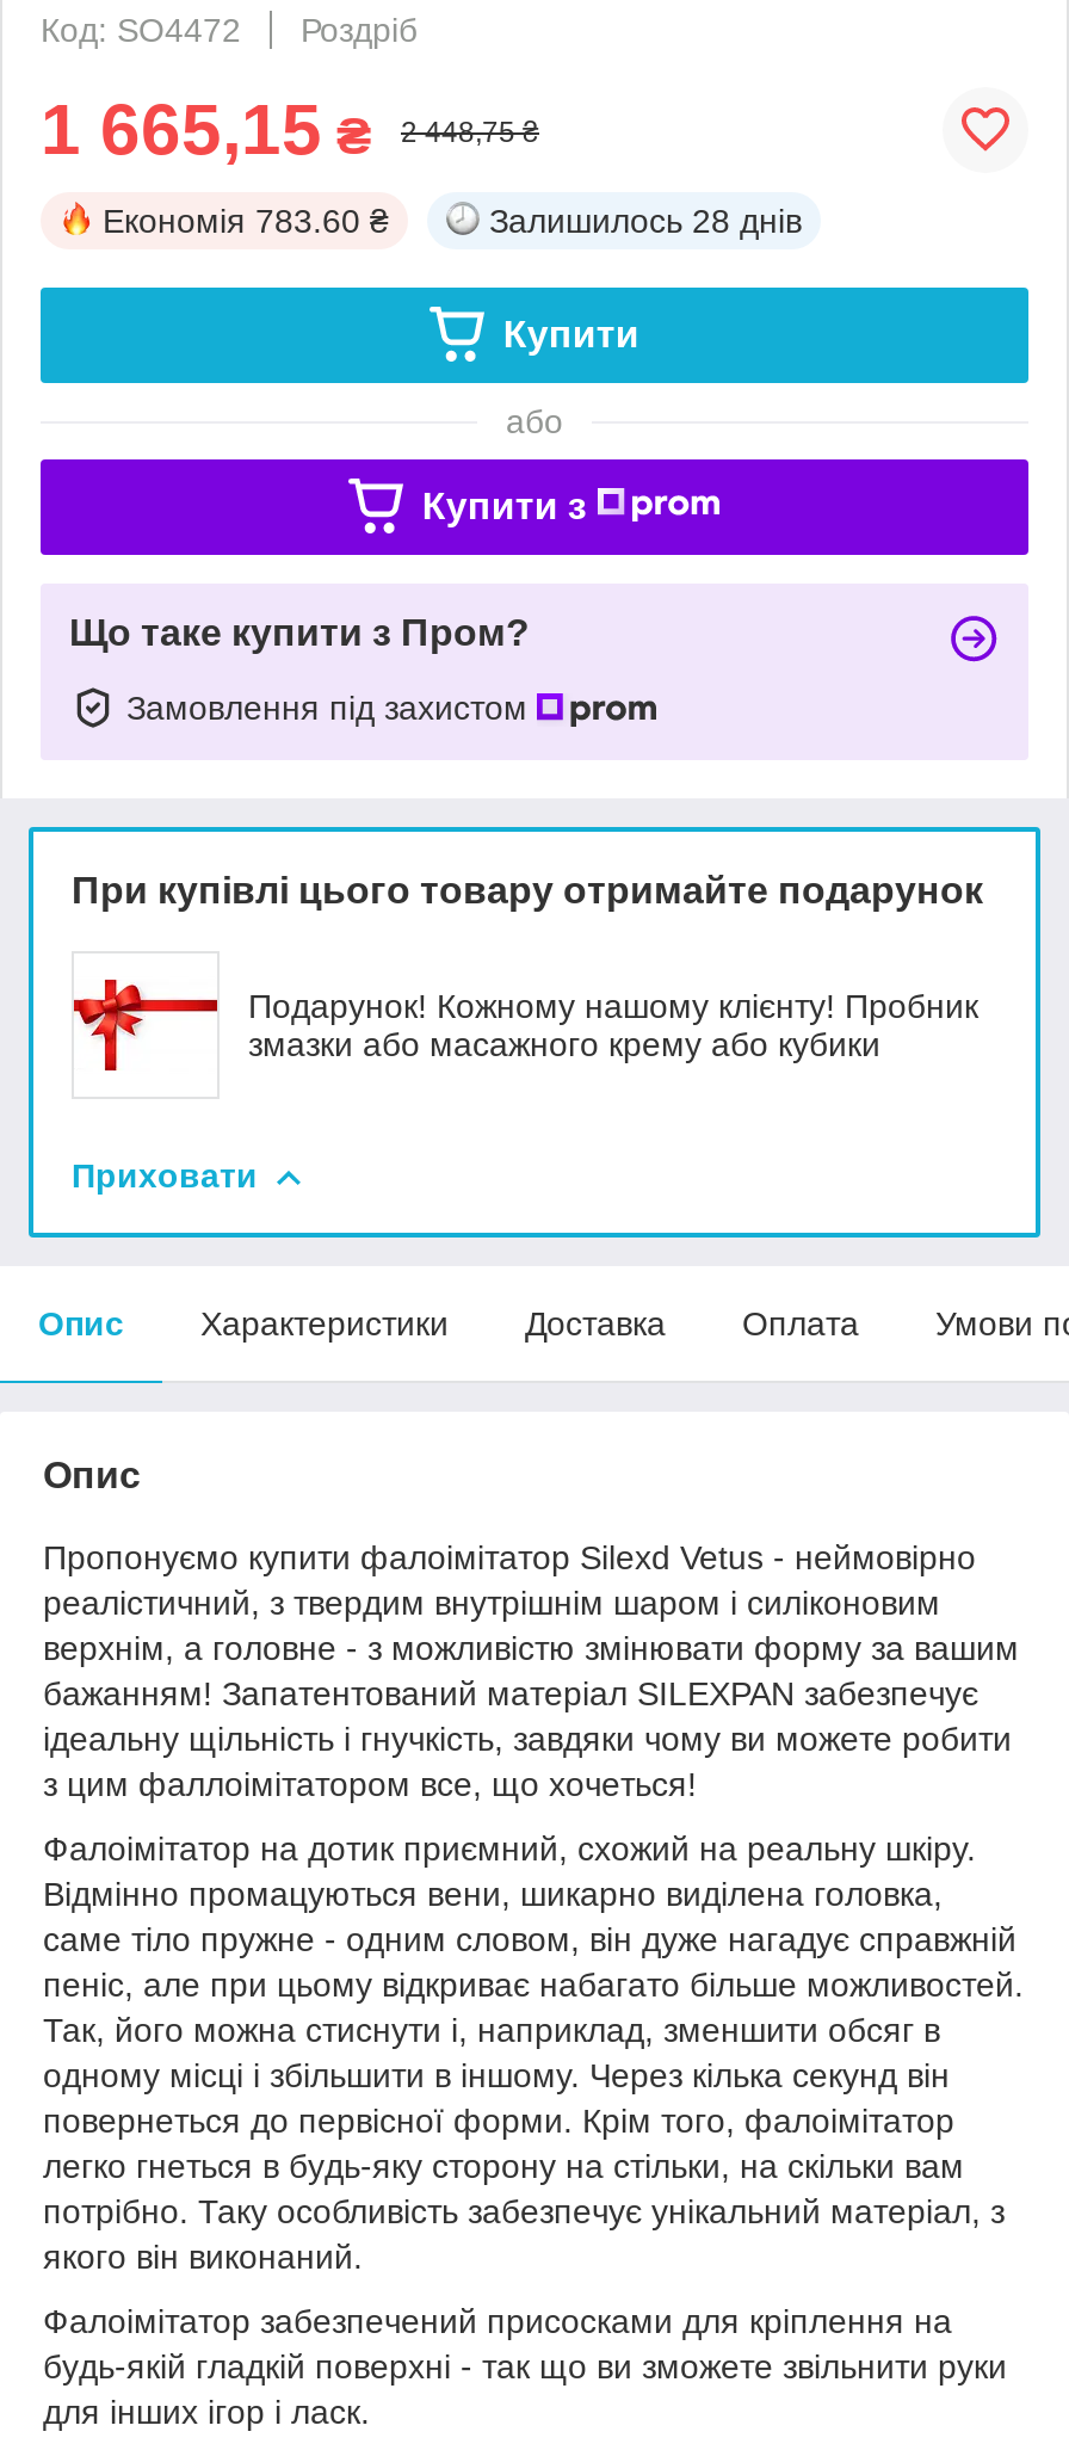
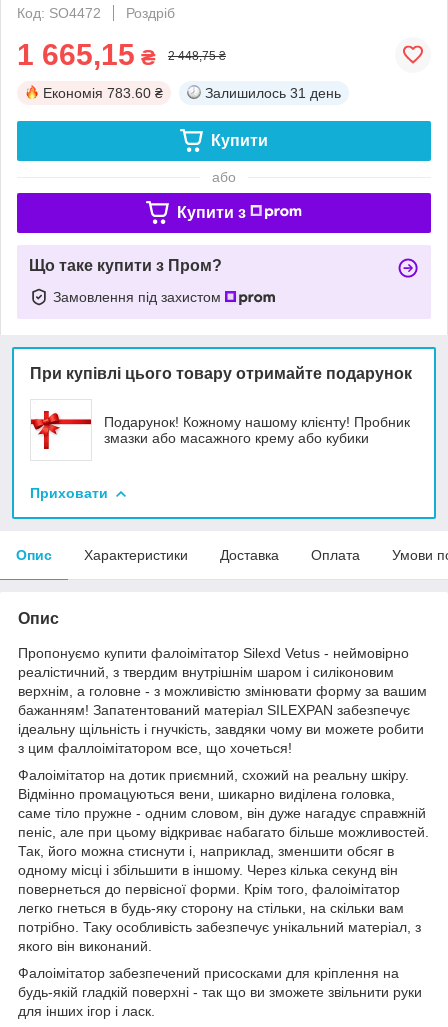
- Залишилось 28 днів
+ Залишилось 31 день
